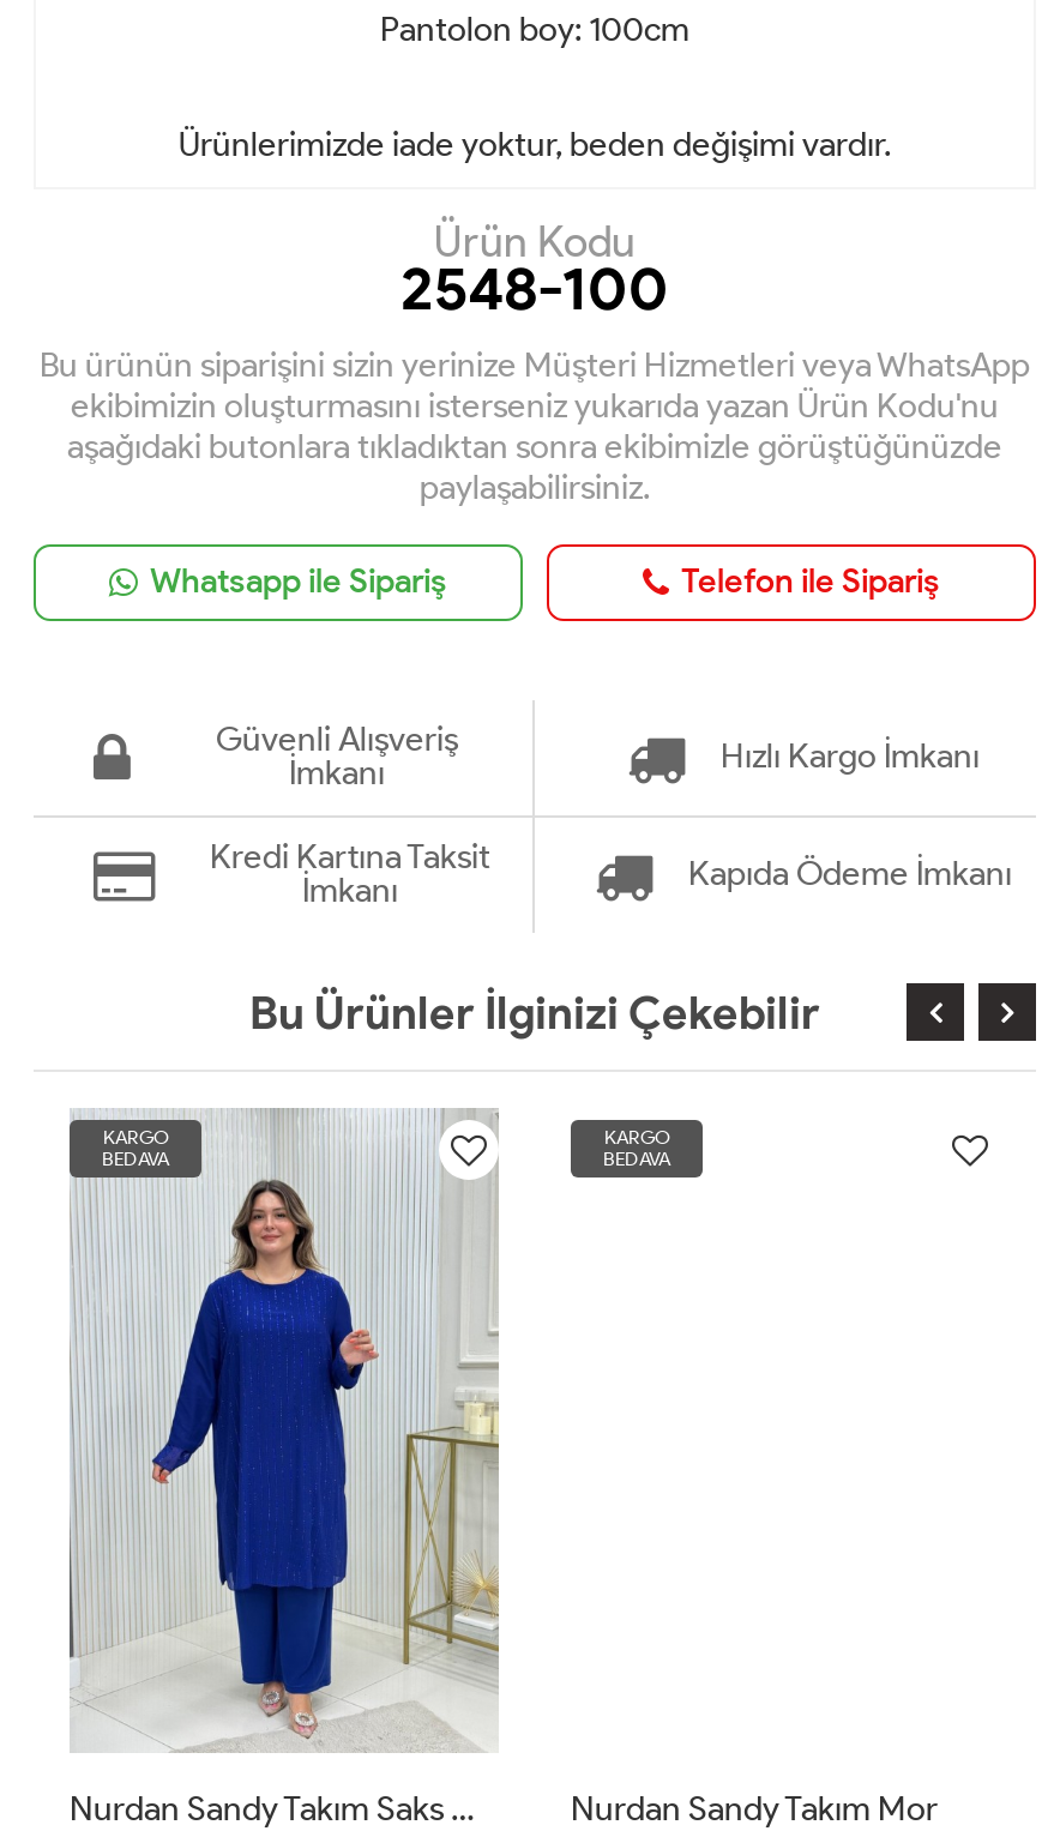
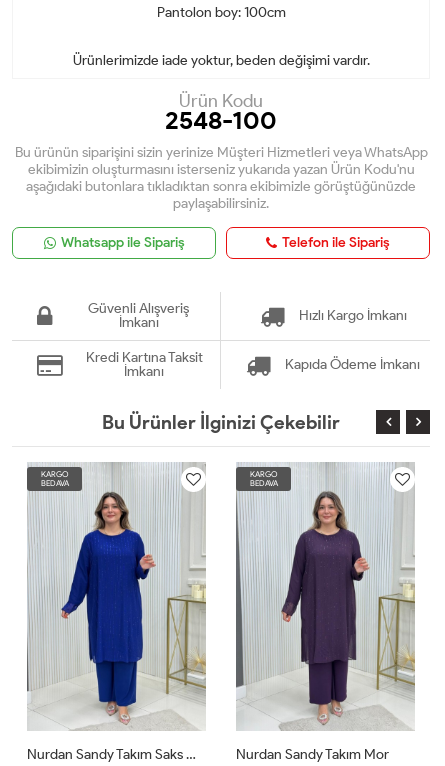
+ [image]
